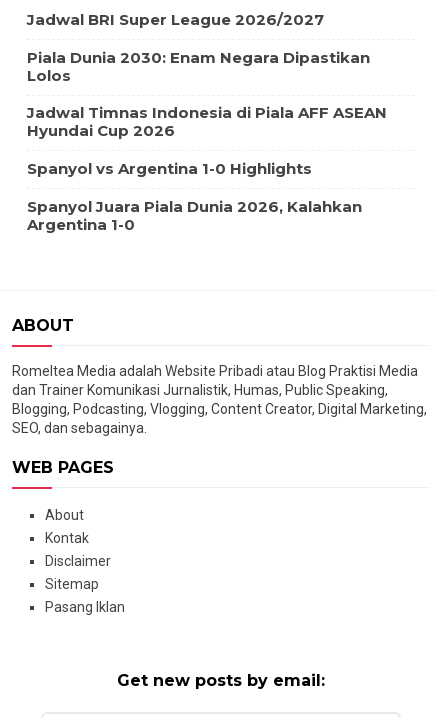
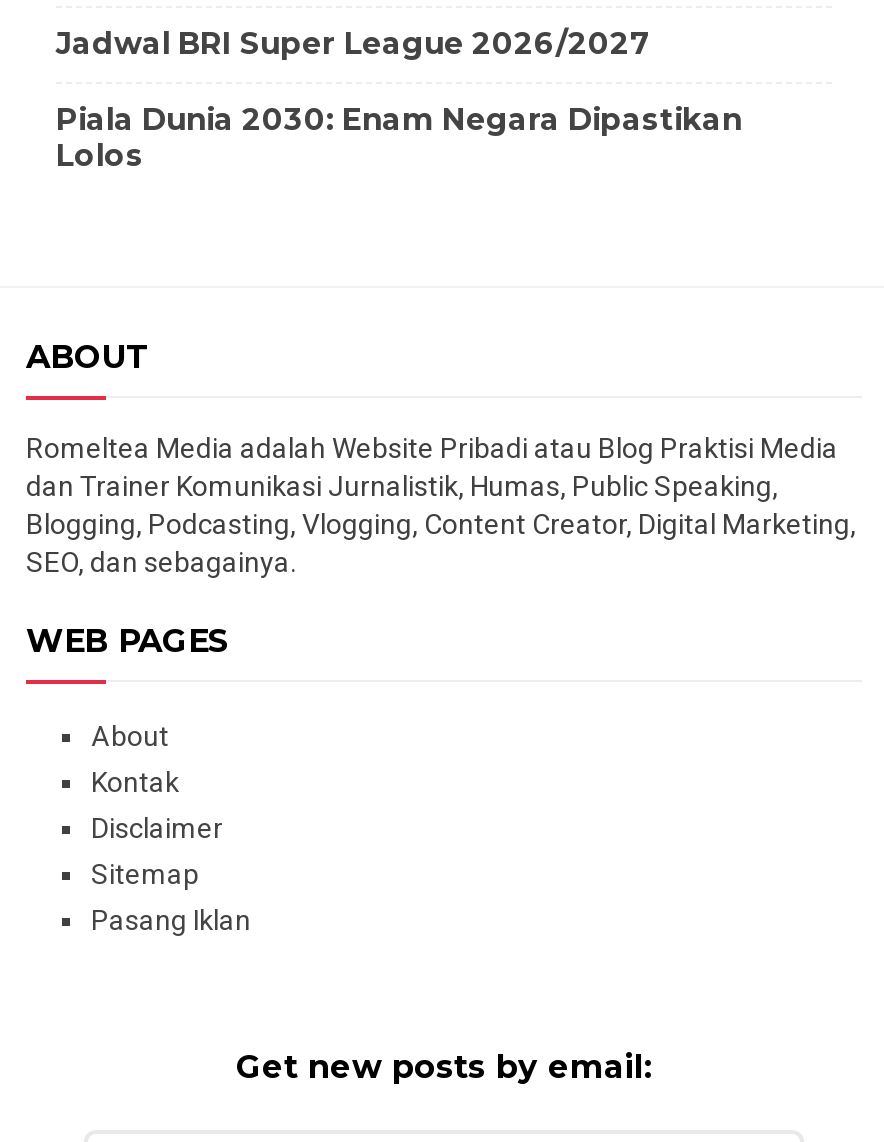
- Jadwal Timnas Indonesia di Piala AFF ASEAN
- Hyundai Cup 2026
- Spanyol vs Argentina 1-0 Highlights
- Spanyol Juara Piala Dunia 2026, Kalahkan
- Argentina 1-0
